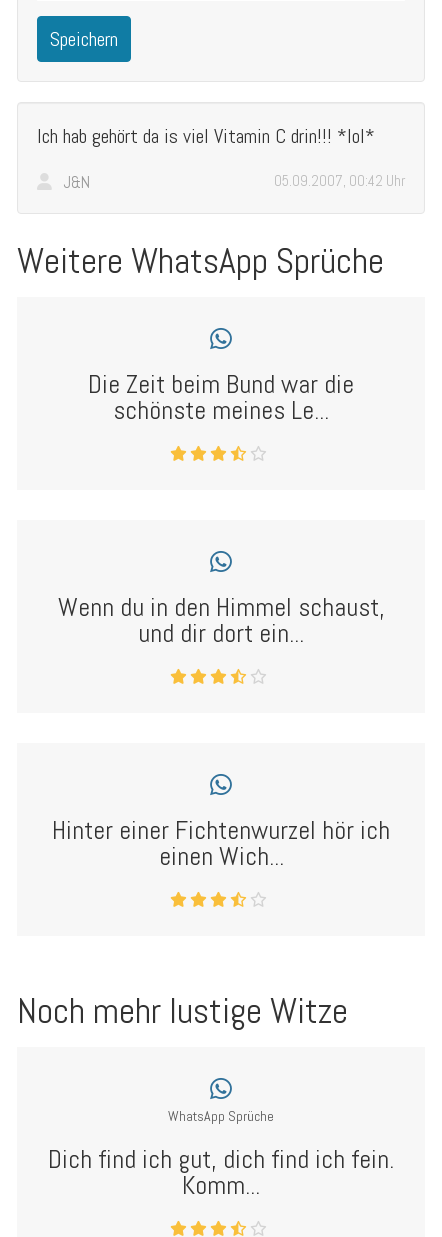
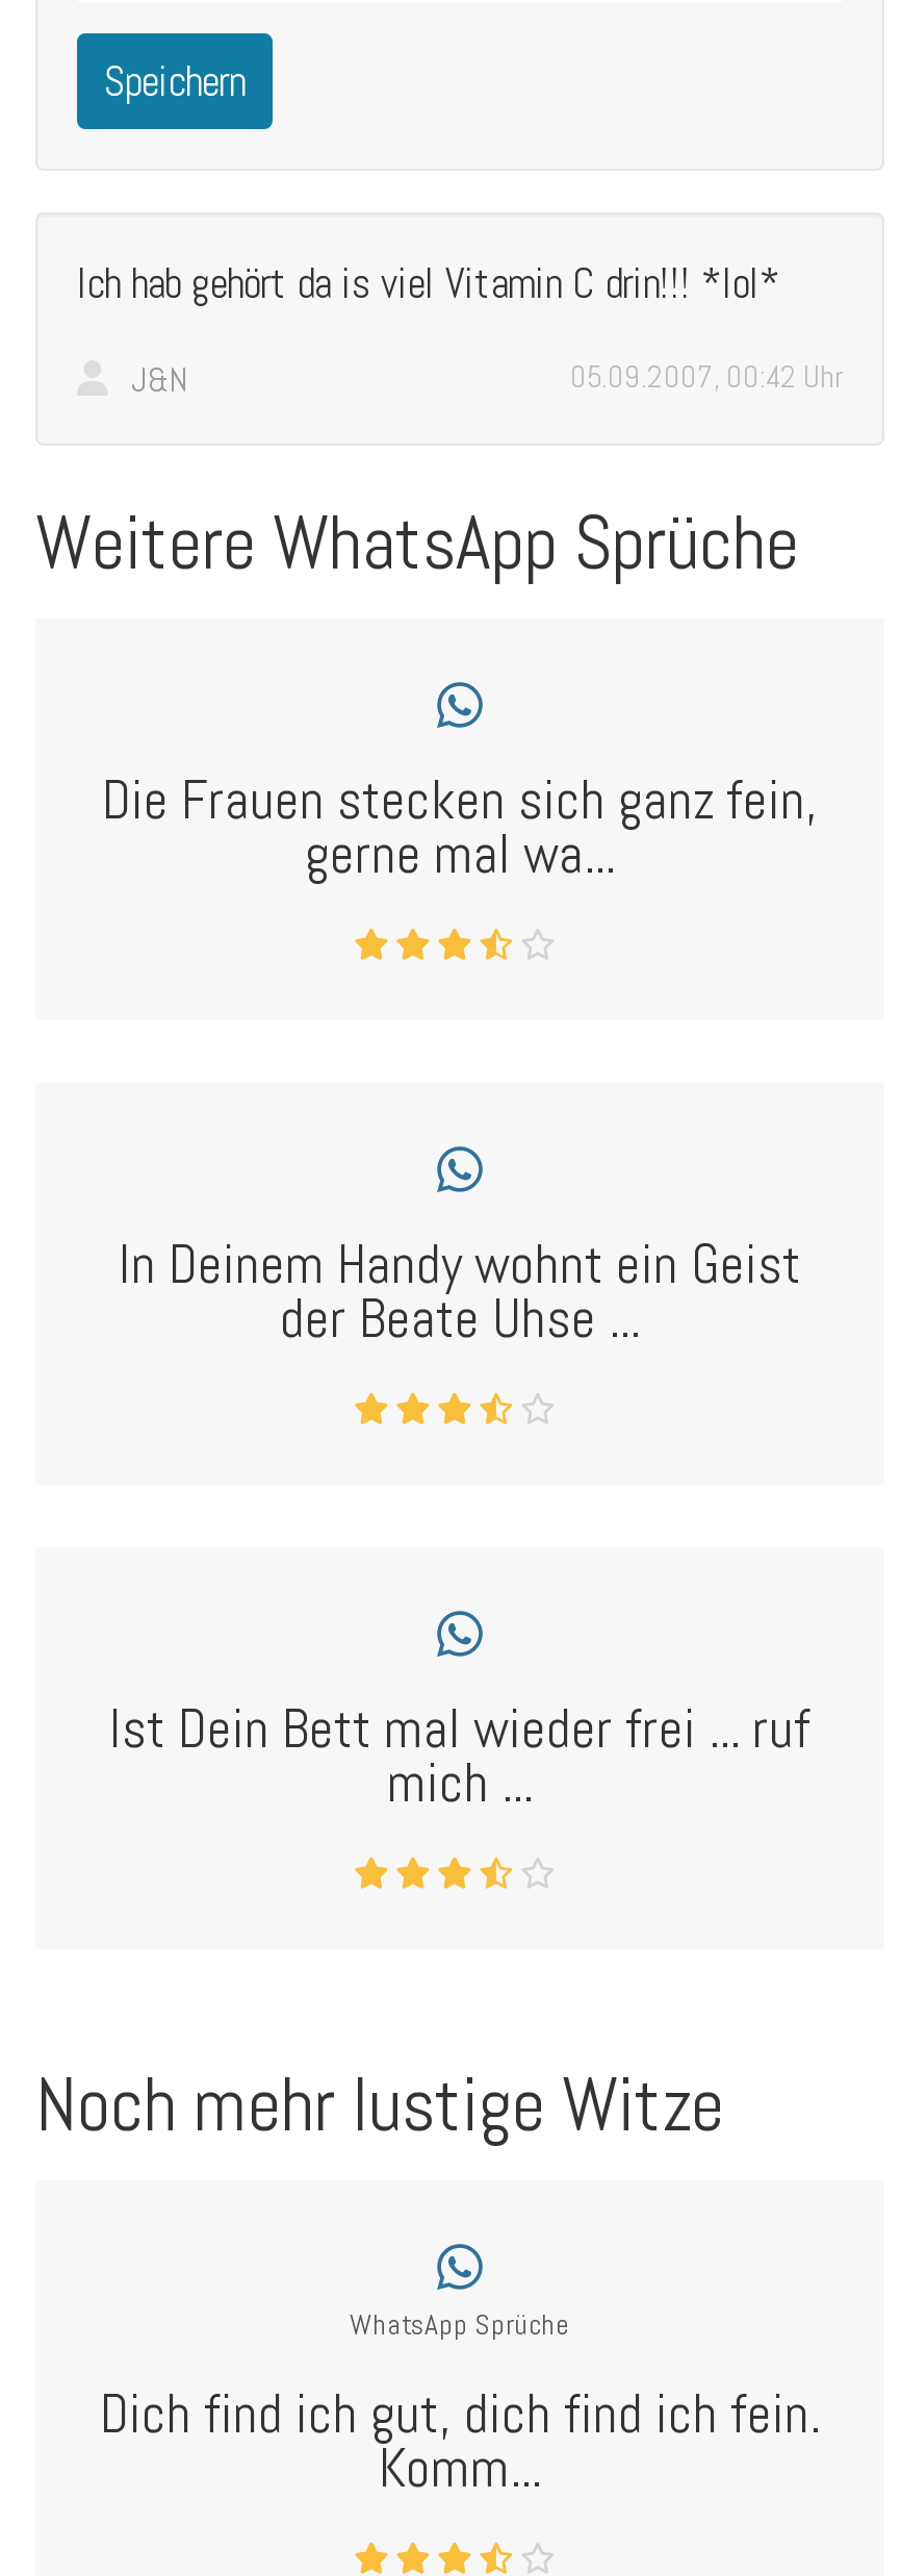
- Die Zeit beim Bund war die
- schönste meines Le...
+ Die Frauen stecken sich ganz fein,
+ gerne mal wa...

- Wenn du in den Himmel schaust,
- und dir dort ein...
+ In Deinem Handy wohnt ein Geist
+ der Beate Uhse ...

- Hinter einer Fichtenwurzel hör ich
- einen Wich...
+ Ist Dein Bett mal wieder frei ... ruf
+ mich ...
